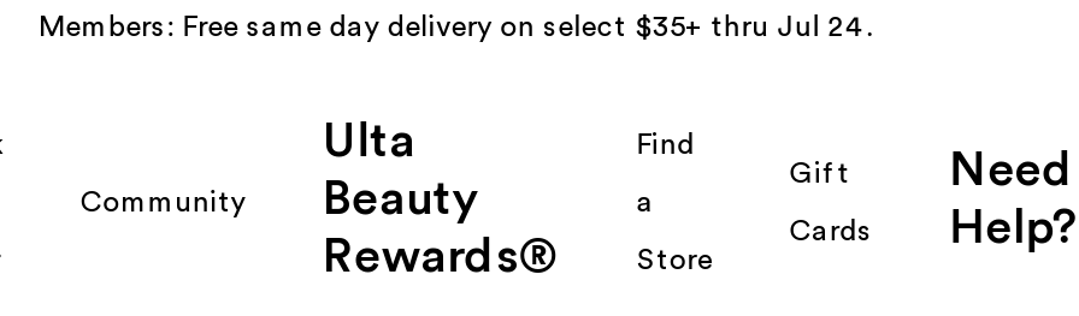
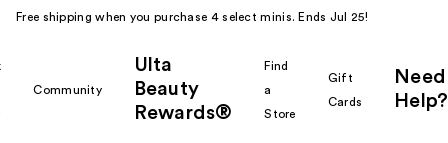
- Members: Free same day delivery on select $35+ thru Jul 24.
+ Free shipping when you purchase 4 select minis. Ends Jul 25!
